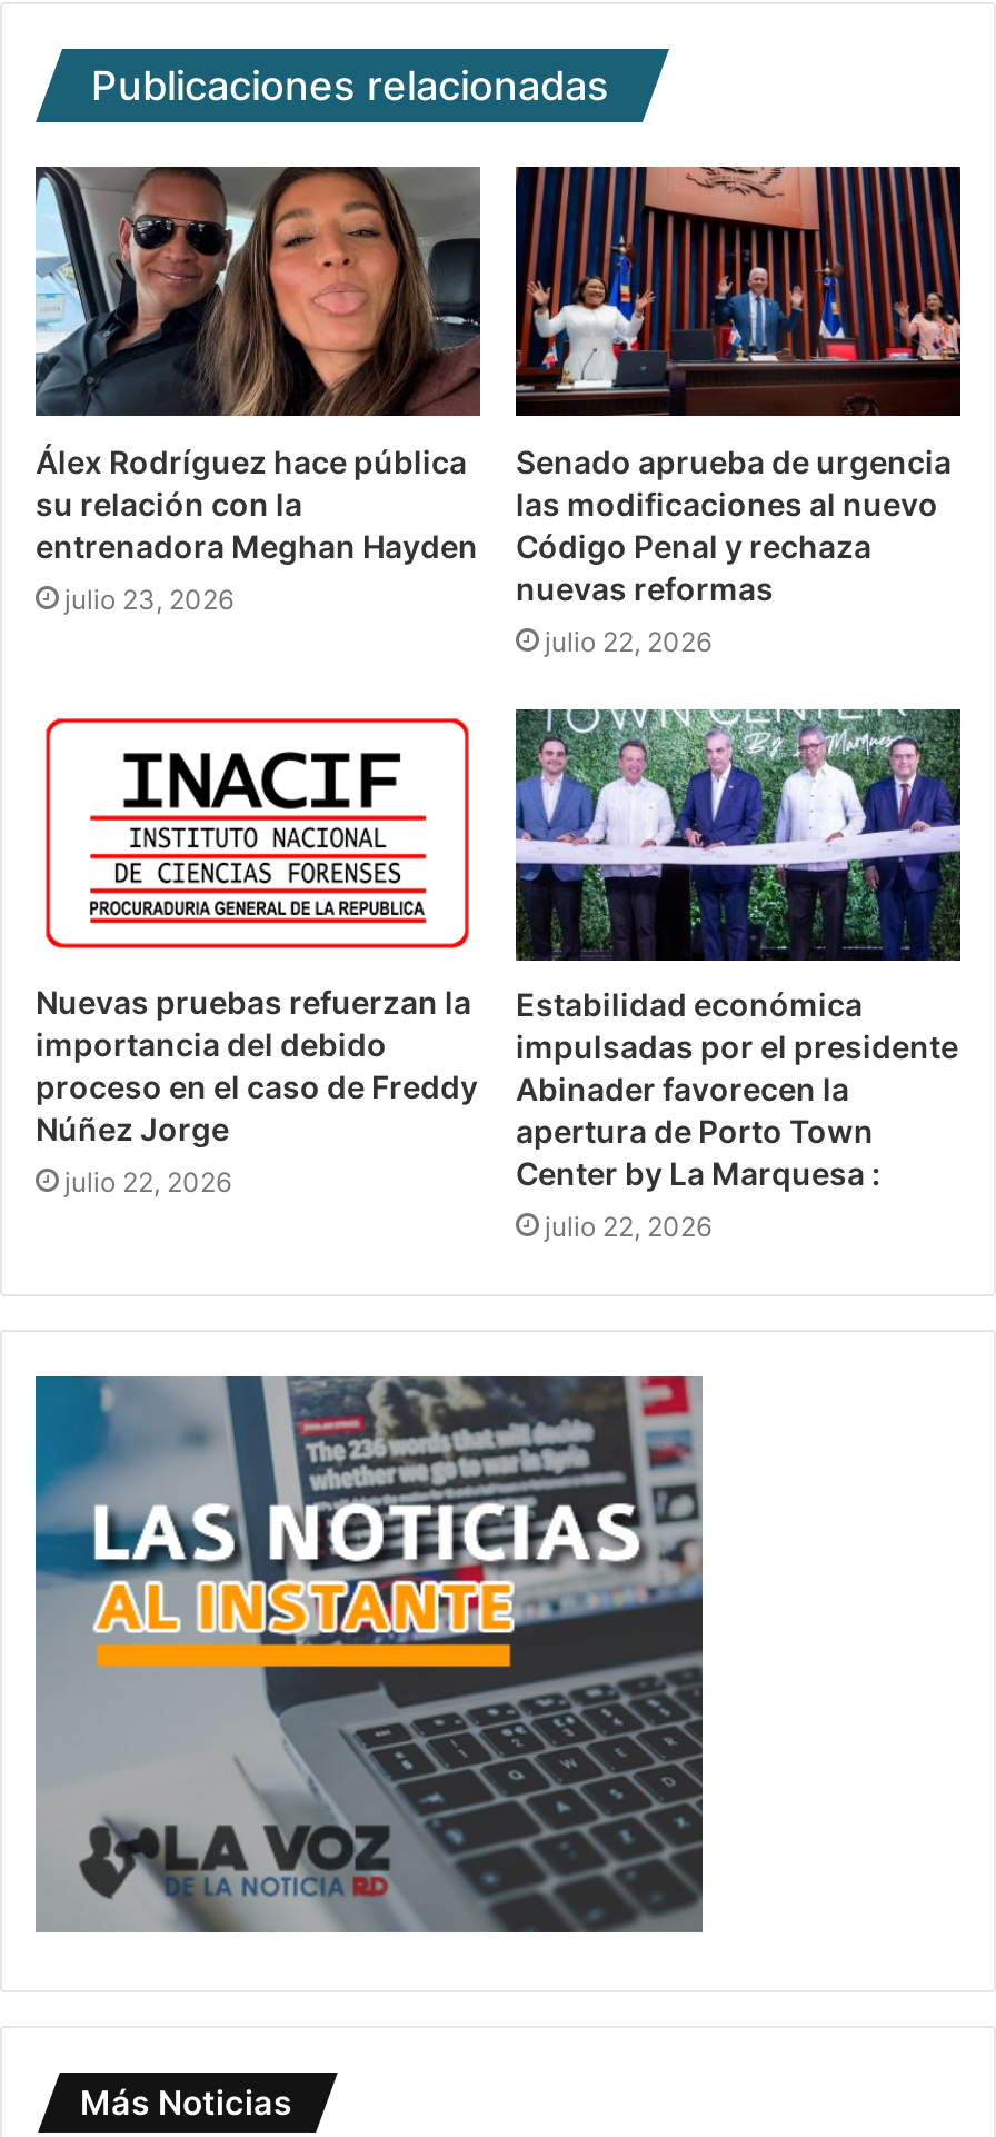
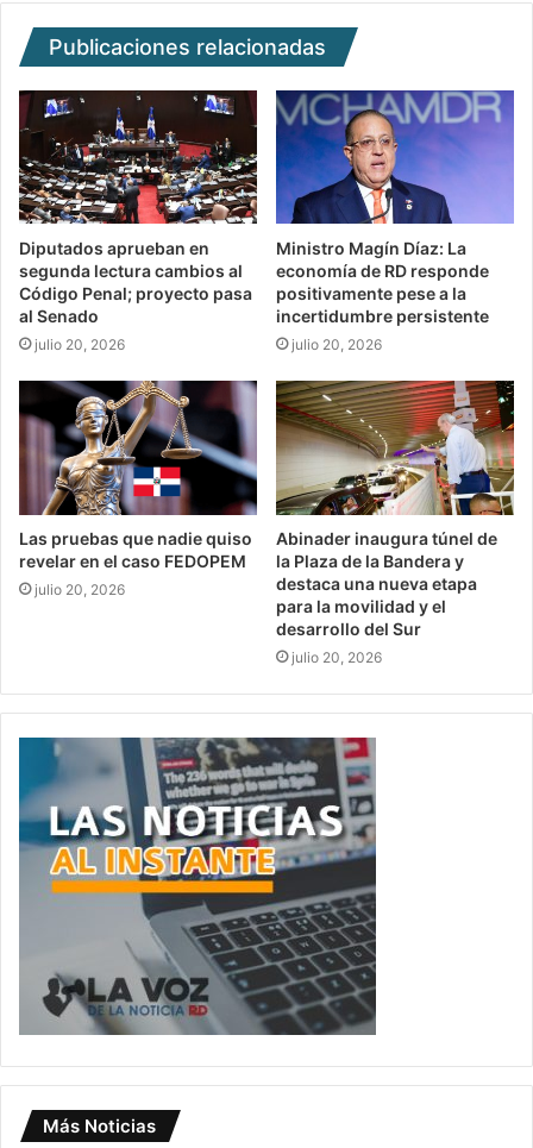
- [image]
- Álex Rodríguez hace pública
- su relación con la
- entrenadora Meghan Hayden
+ [image]
+ Diputados aprueban en
+ segunda lectura cambios al
+ Código Penal; proyecto pasa
+ al Senado

- [image]
- Senado aprueba de urgencia
- las modificaciones al nuevo
- Código Penal y rechaza
- nuevas reformas
+ [image]
+ Ministro Magín Díaz: La
+ economía de RD responde
+ positivamente pese a la
+ incertidumbre persistente

- julio 23, 2026
+ julio 20, 2026

- julio 22, 2026
+ julio 20, 2026

- [image]
- Nuevas pruebas refuerzan la
- importancia del debido
- proceso en el caso de Freddy
- Núñez Jorge
+ [image]
+ Las pruebas que nadie quiso
+ revelar en el caso FEDOPEM

- [image]
- Estabilidad económica
- impulsadas por el presidente
- Abinader favorecen la
- apertura de Porto Town
- Center by La Marquesa :
+ [image]
+ Abinader inaugura túnel de
+ la Plaza de la Bandera y
+ destaca una nueva etapa
+ para la movilidad y el
+ desarrollo del Sur

- julio 22, 2026
+ julio 20, 2026

- julio 22, 2026
+ julio 20, 2026
